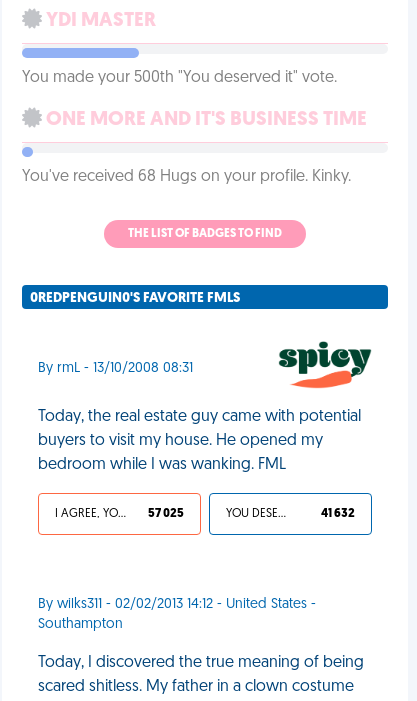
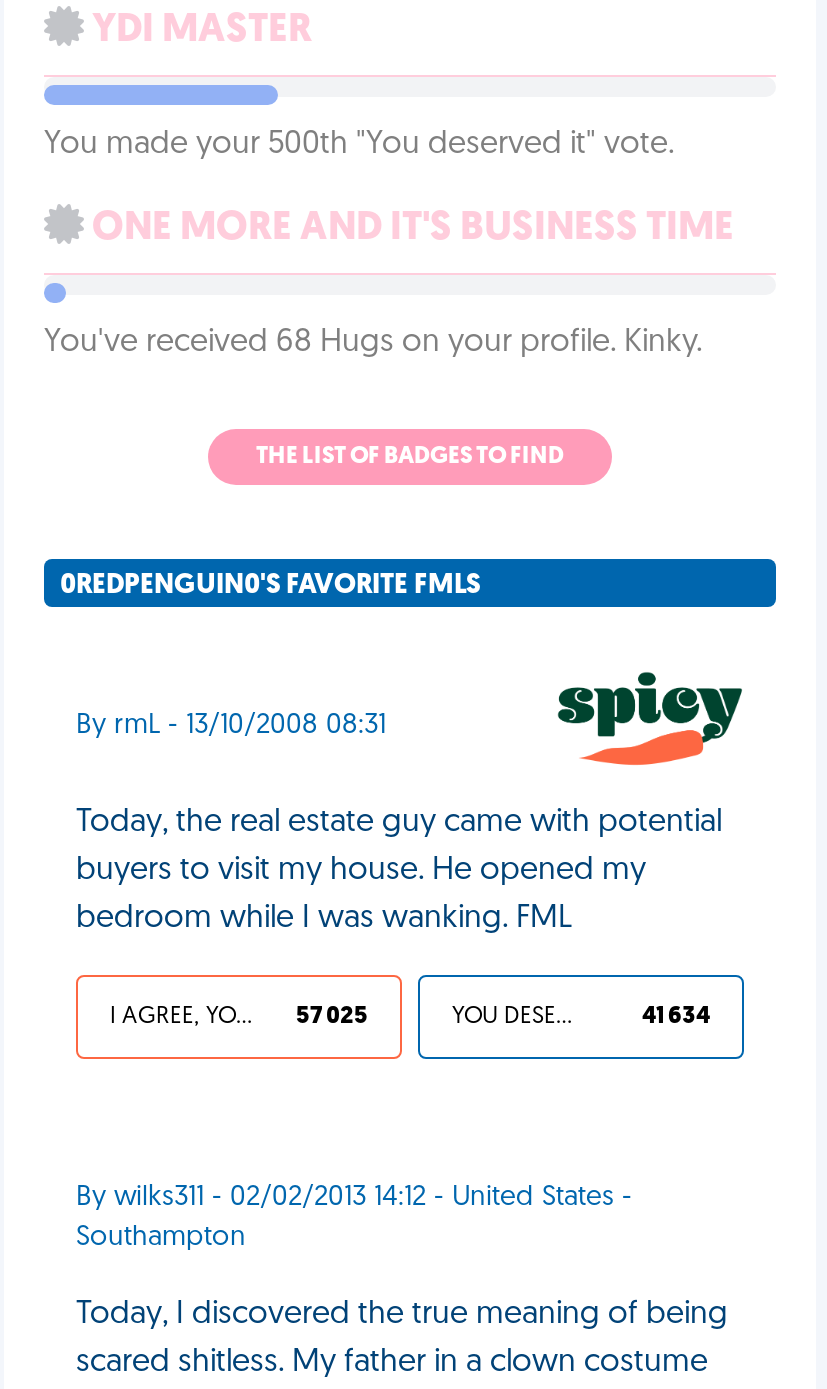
- 41 632
+ 41 634
